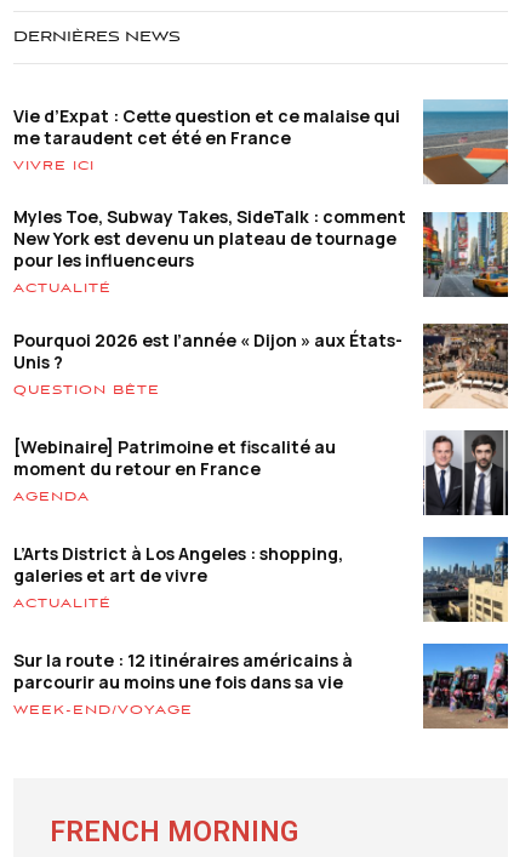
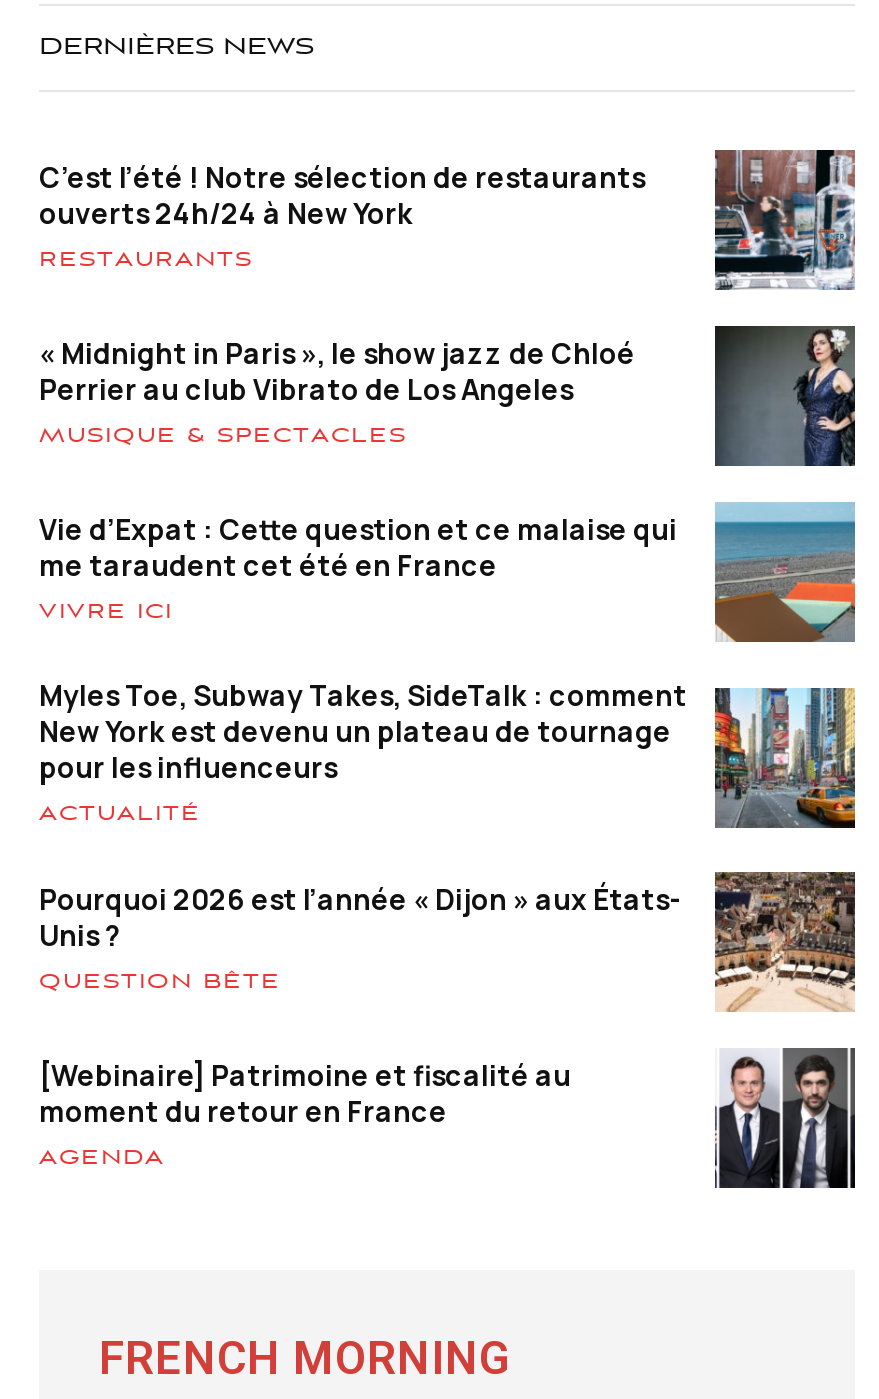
+ [image]
+ C’est l’été ! Notre sélection de restaurants
+ ouverts 24h/24 à New York
+ RESTAURANTS
+ « Midnight in Paris », le show jazz de Chloé
+ Perrier au club Vibrato de Los Angeles
+ MUSIQUE & SPECTACLES

+ [image]

moved down: [image] | Vie d’Expat : Cette question et ce malaise qui | me taraudent cet été en France | ... | moment du retour en France | AGENDA

- L’Arts District à Los Angeles : shopping,
- galeries et art de vivre
- ACTUALITÉ
- Sur la route : 12 itinéraires américains à
- parcourir au moins une fois dans sa vie
- WEEK-END/VOYAGE

- [image]

- [image]
